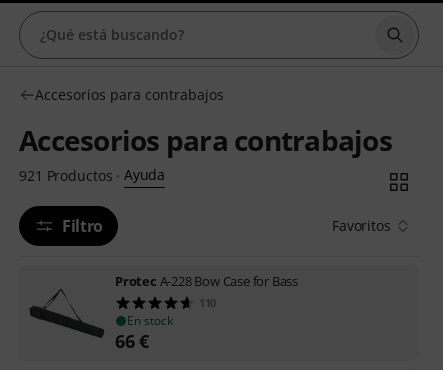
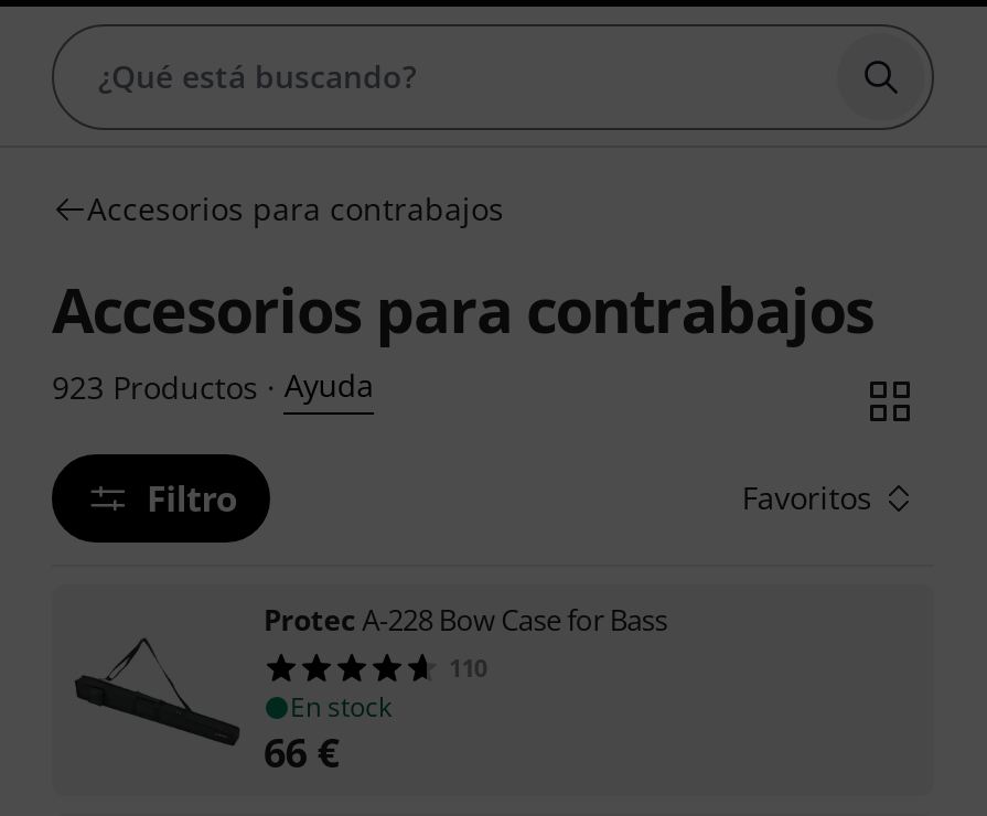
- 921 Productos · Ayuda
+ 923 Productos · Ayuda
